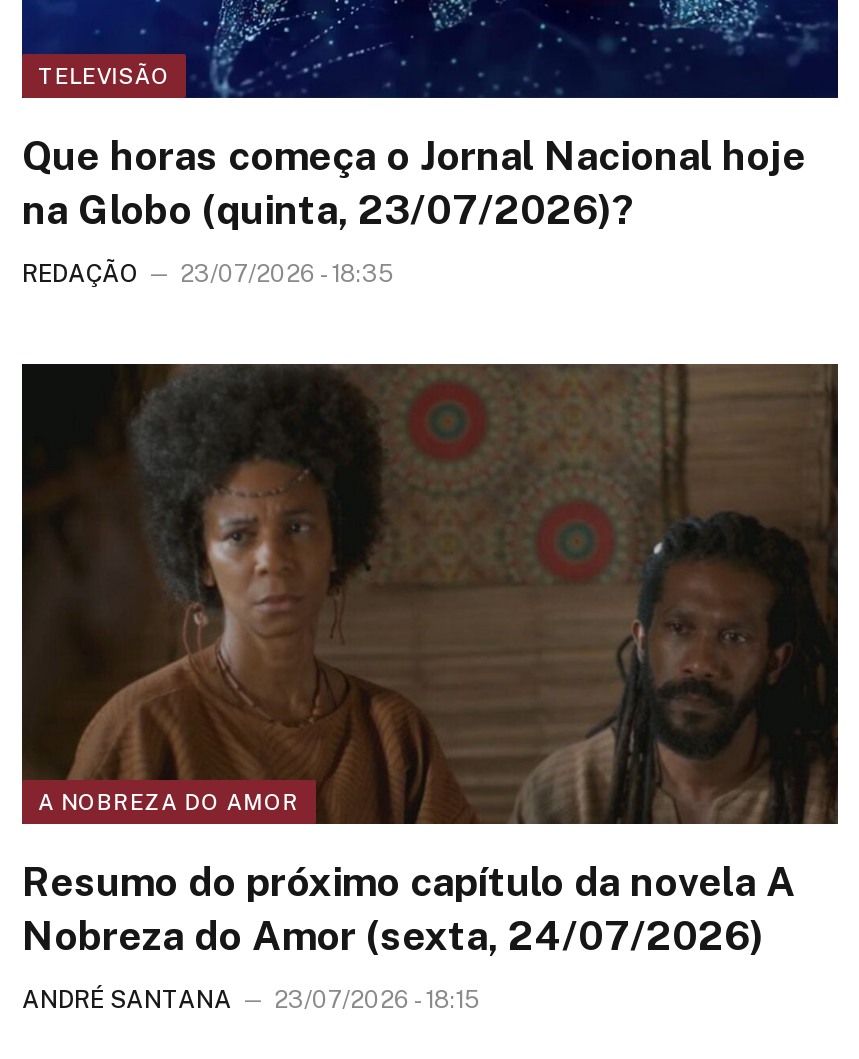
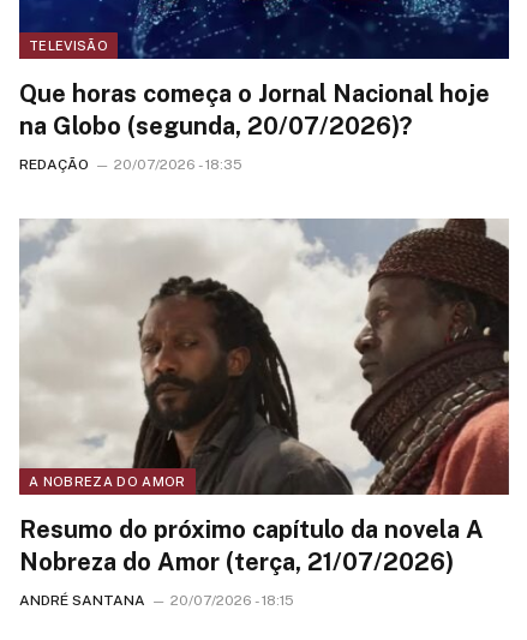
- na Globo (quinta, 23/07/2026)?
+ na Globo (segunda, 20/07/2026)?

- REDAÇÃO 23/07/2026 - 18:35
+ REDAÇÃO 20/07/2026 - 18:35

- [image]
+ [image]

- Nobreza do Amor (sexta, 24/07/2026)
+ Nobreza do Amor (terça, 21/07/2026)

- ANDRÉ SANTANA 23/07/2026 - 18:15
+ ANDRÉ SANTANA 20/07/2026 - 18:15
